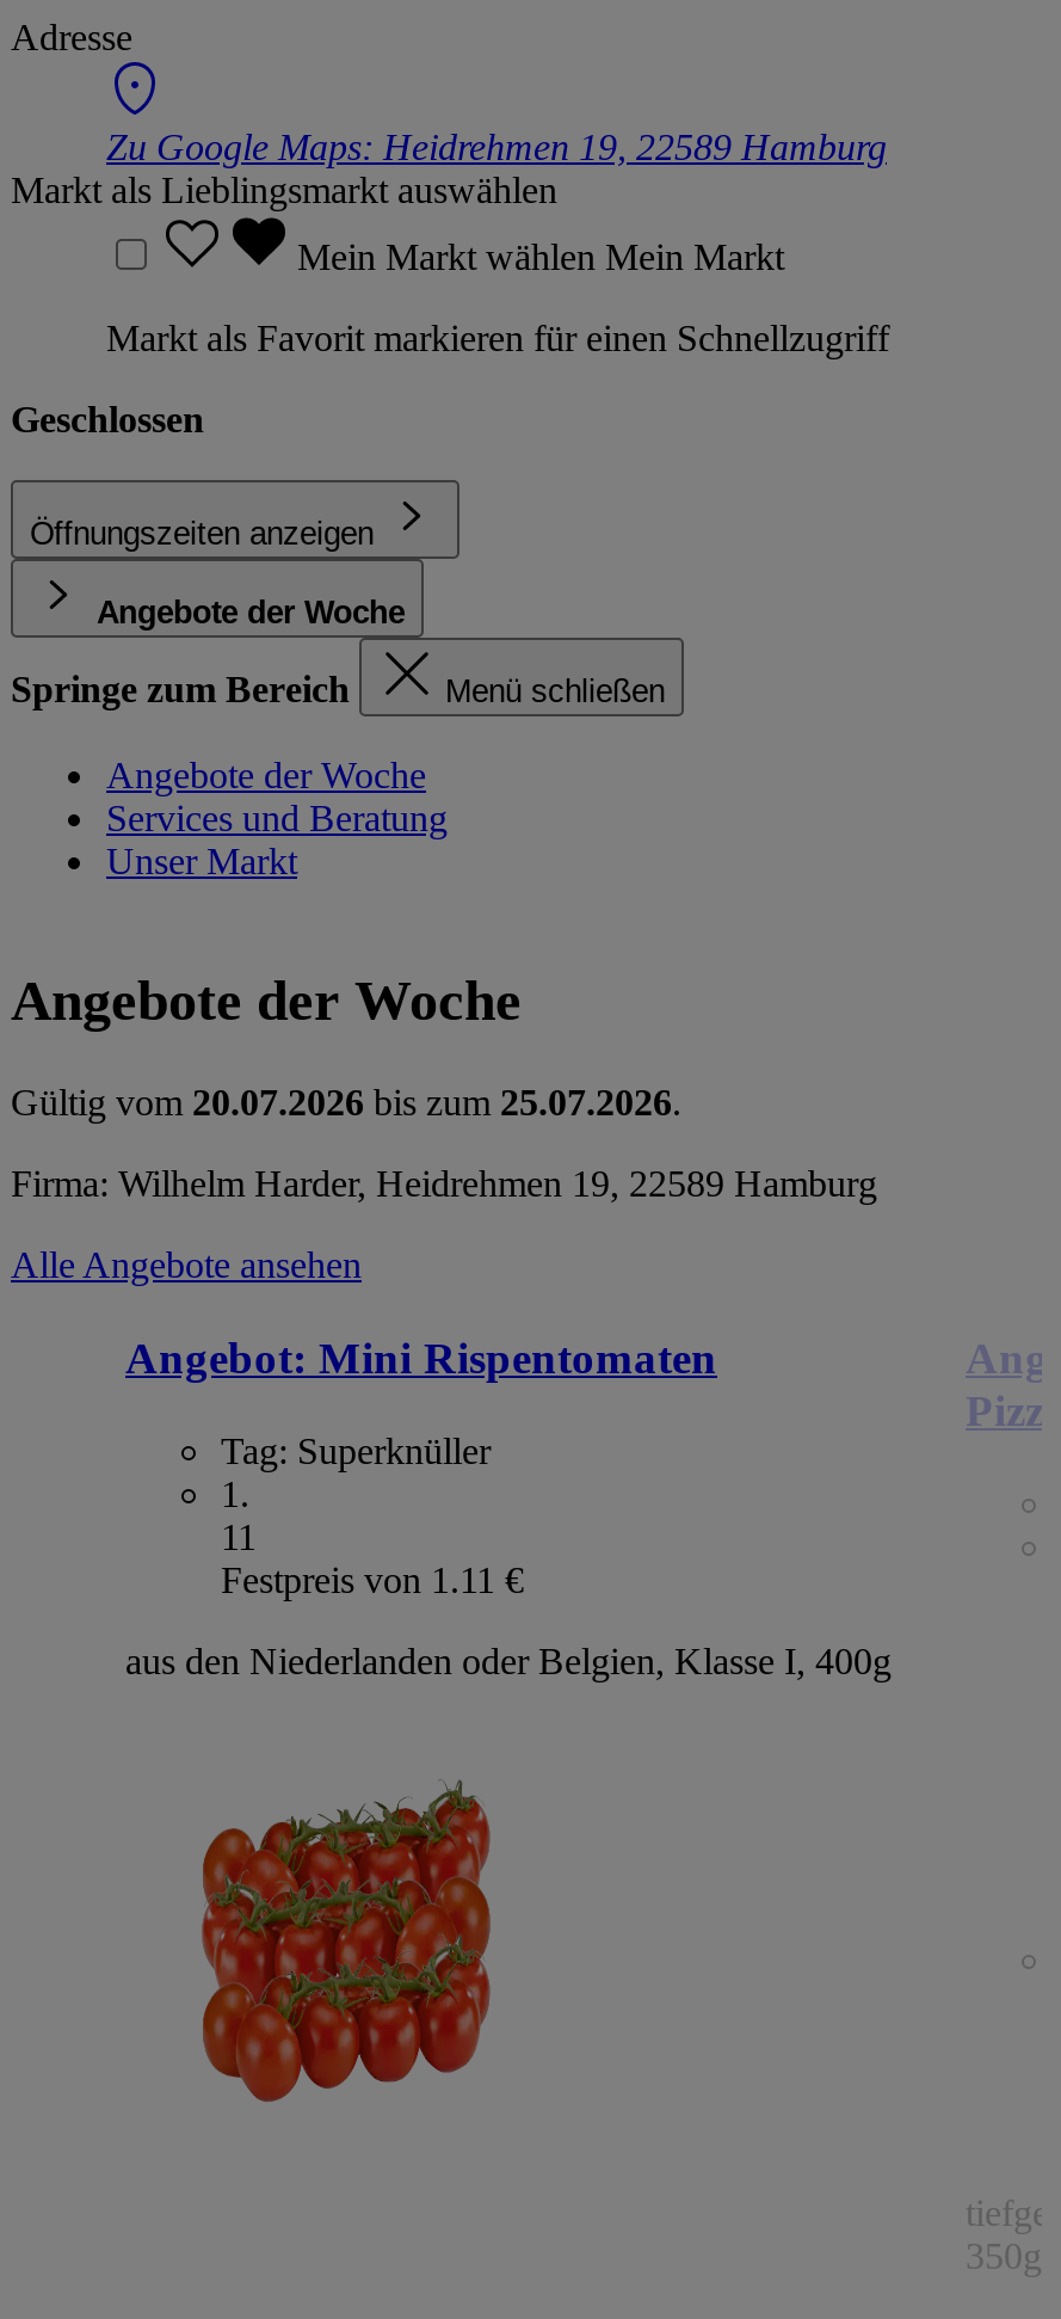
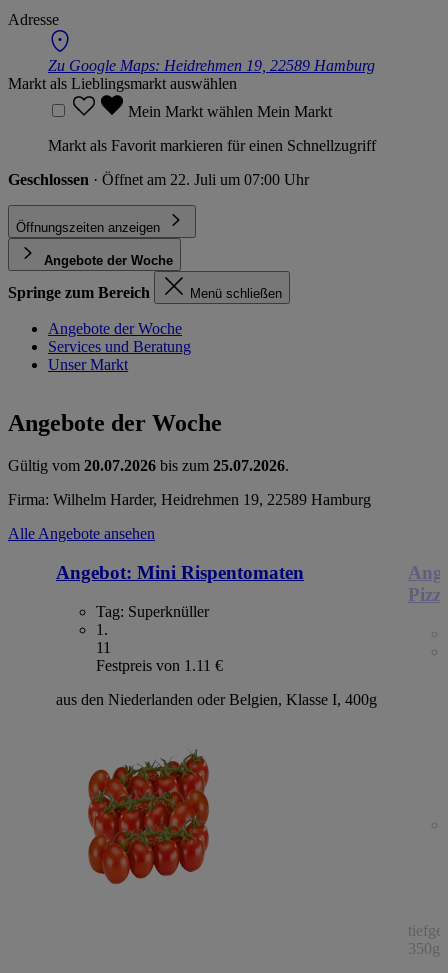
- Geschlossen
+ Geschlossen · Öffnet am 22. Juli um 07:00 Uhr
